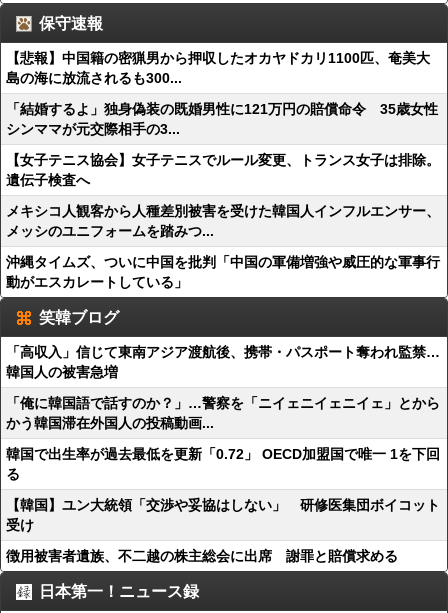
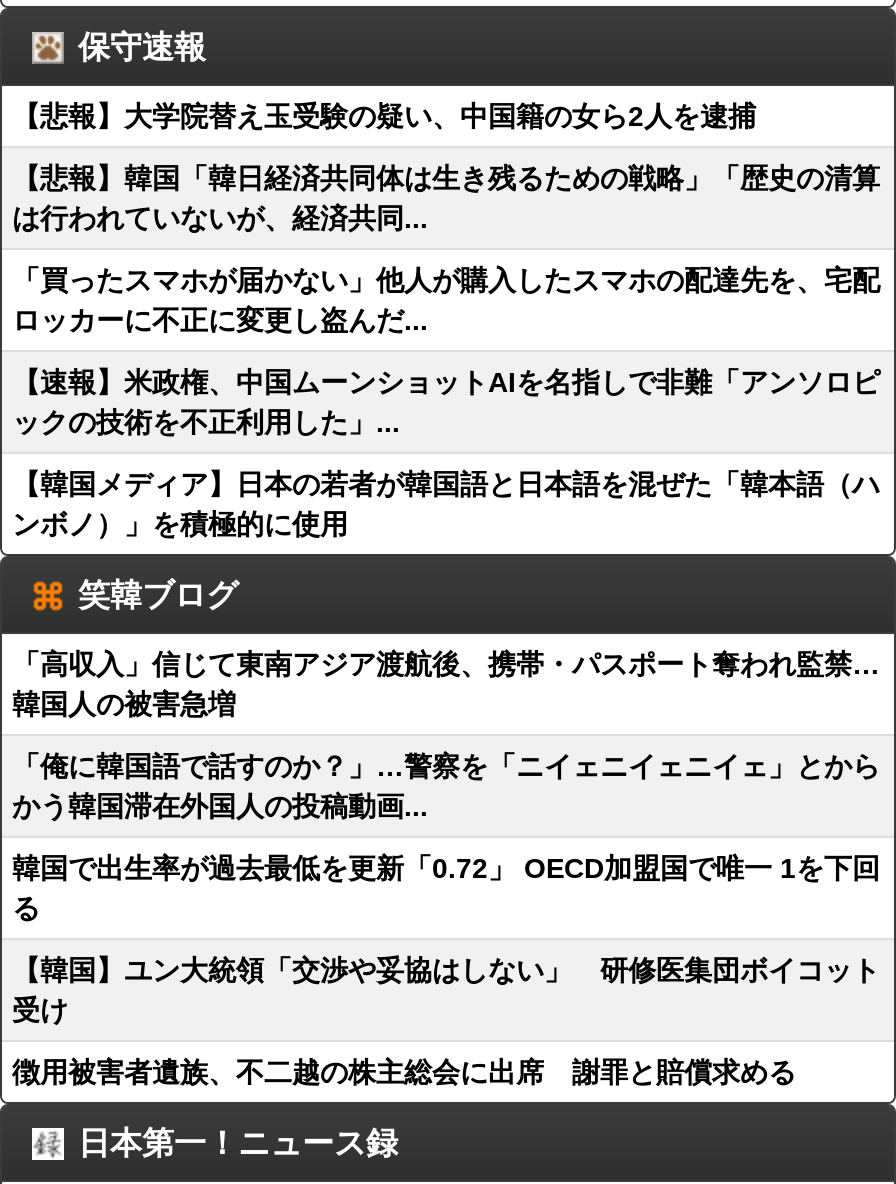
- 【悲報】中国籍の密猟男から押収したオカヤドカリ1100匹、奄美大
- 島の海に放流されるも300...
+ 【悲報】大学院替え玉受験の疑い、中国籍の女ら2人を逮捕

- 「結婚するよ」独身偽装の既婚男性に121万円の賠償命令 35歳女性
- シンママが元交際相手の3...
+ 【悲報】韓国「韓日経済共同体は生き残るための戦略」「歴史の清算
+ は行われていないが、経済共同...

- 【女子テニス協会】女子テニスでルール変更、トランス女子は排除。
- 遺伝子検査へ
+ 「買ったスマホが届かない」他人が購入したスマホの配達先を、宅配
+ ロッカーに不正に変更し盗んだ...

- メキシコ人観客から人種差別被害を受けた韓国人インフルエンサー、
- メッシのユニフォームを踏みつ...
+ 【速報】米政権、中国ムーンショットAIを名指しで非難「アンソロピ
+ ックの技術を不正利用した」...

- 沖縄タイムズ、ついに中国を批判「中国の軍備増強や威圧的な軍事行
- 動がエスカレートしている」
+ 【韓国メディア】日本の若者が韓国語と日本語を混ぜた「韓本語（ハ
+ ンボノ）」を積極的に使用
